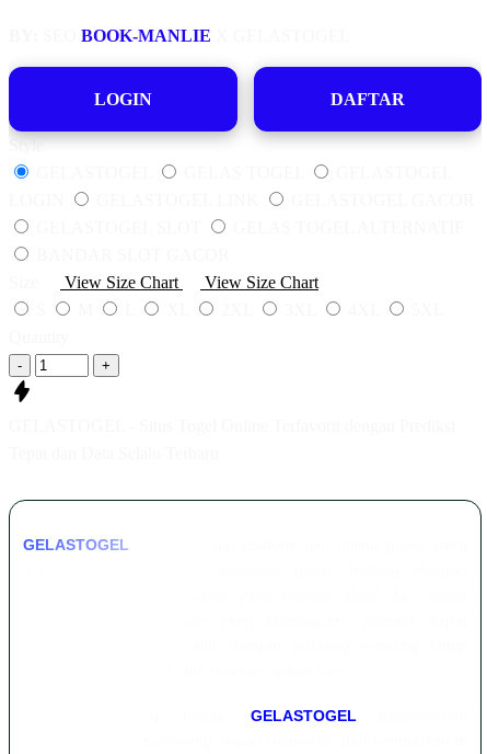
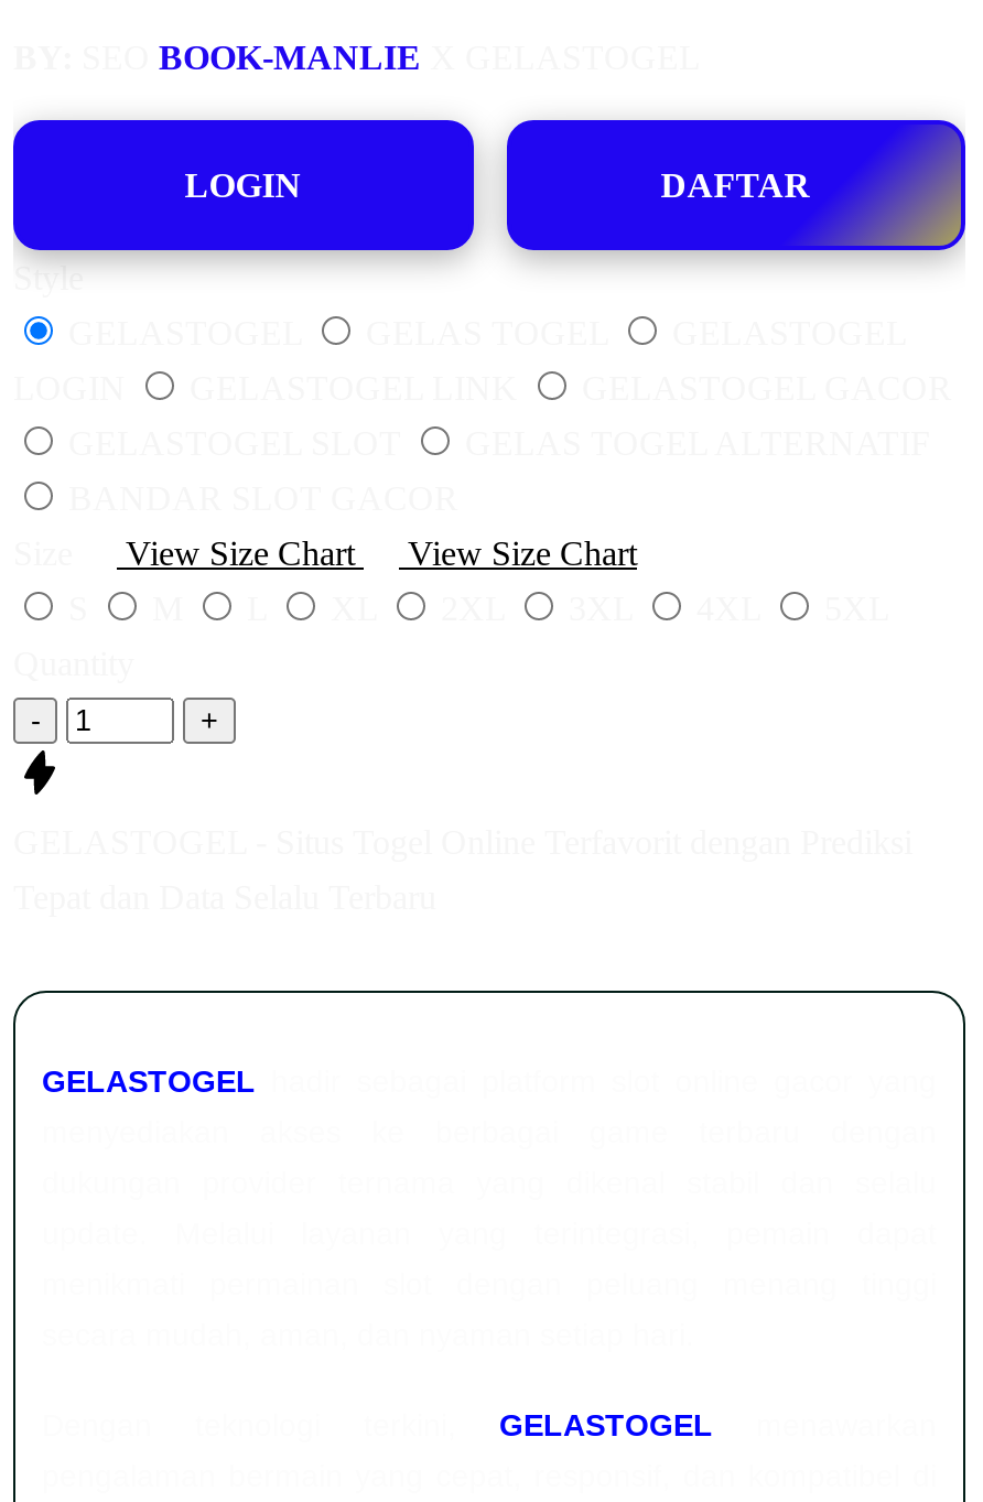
+ [image]
